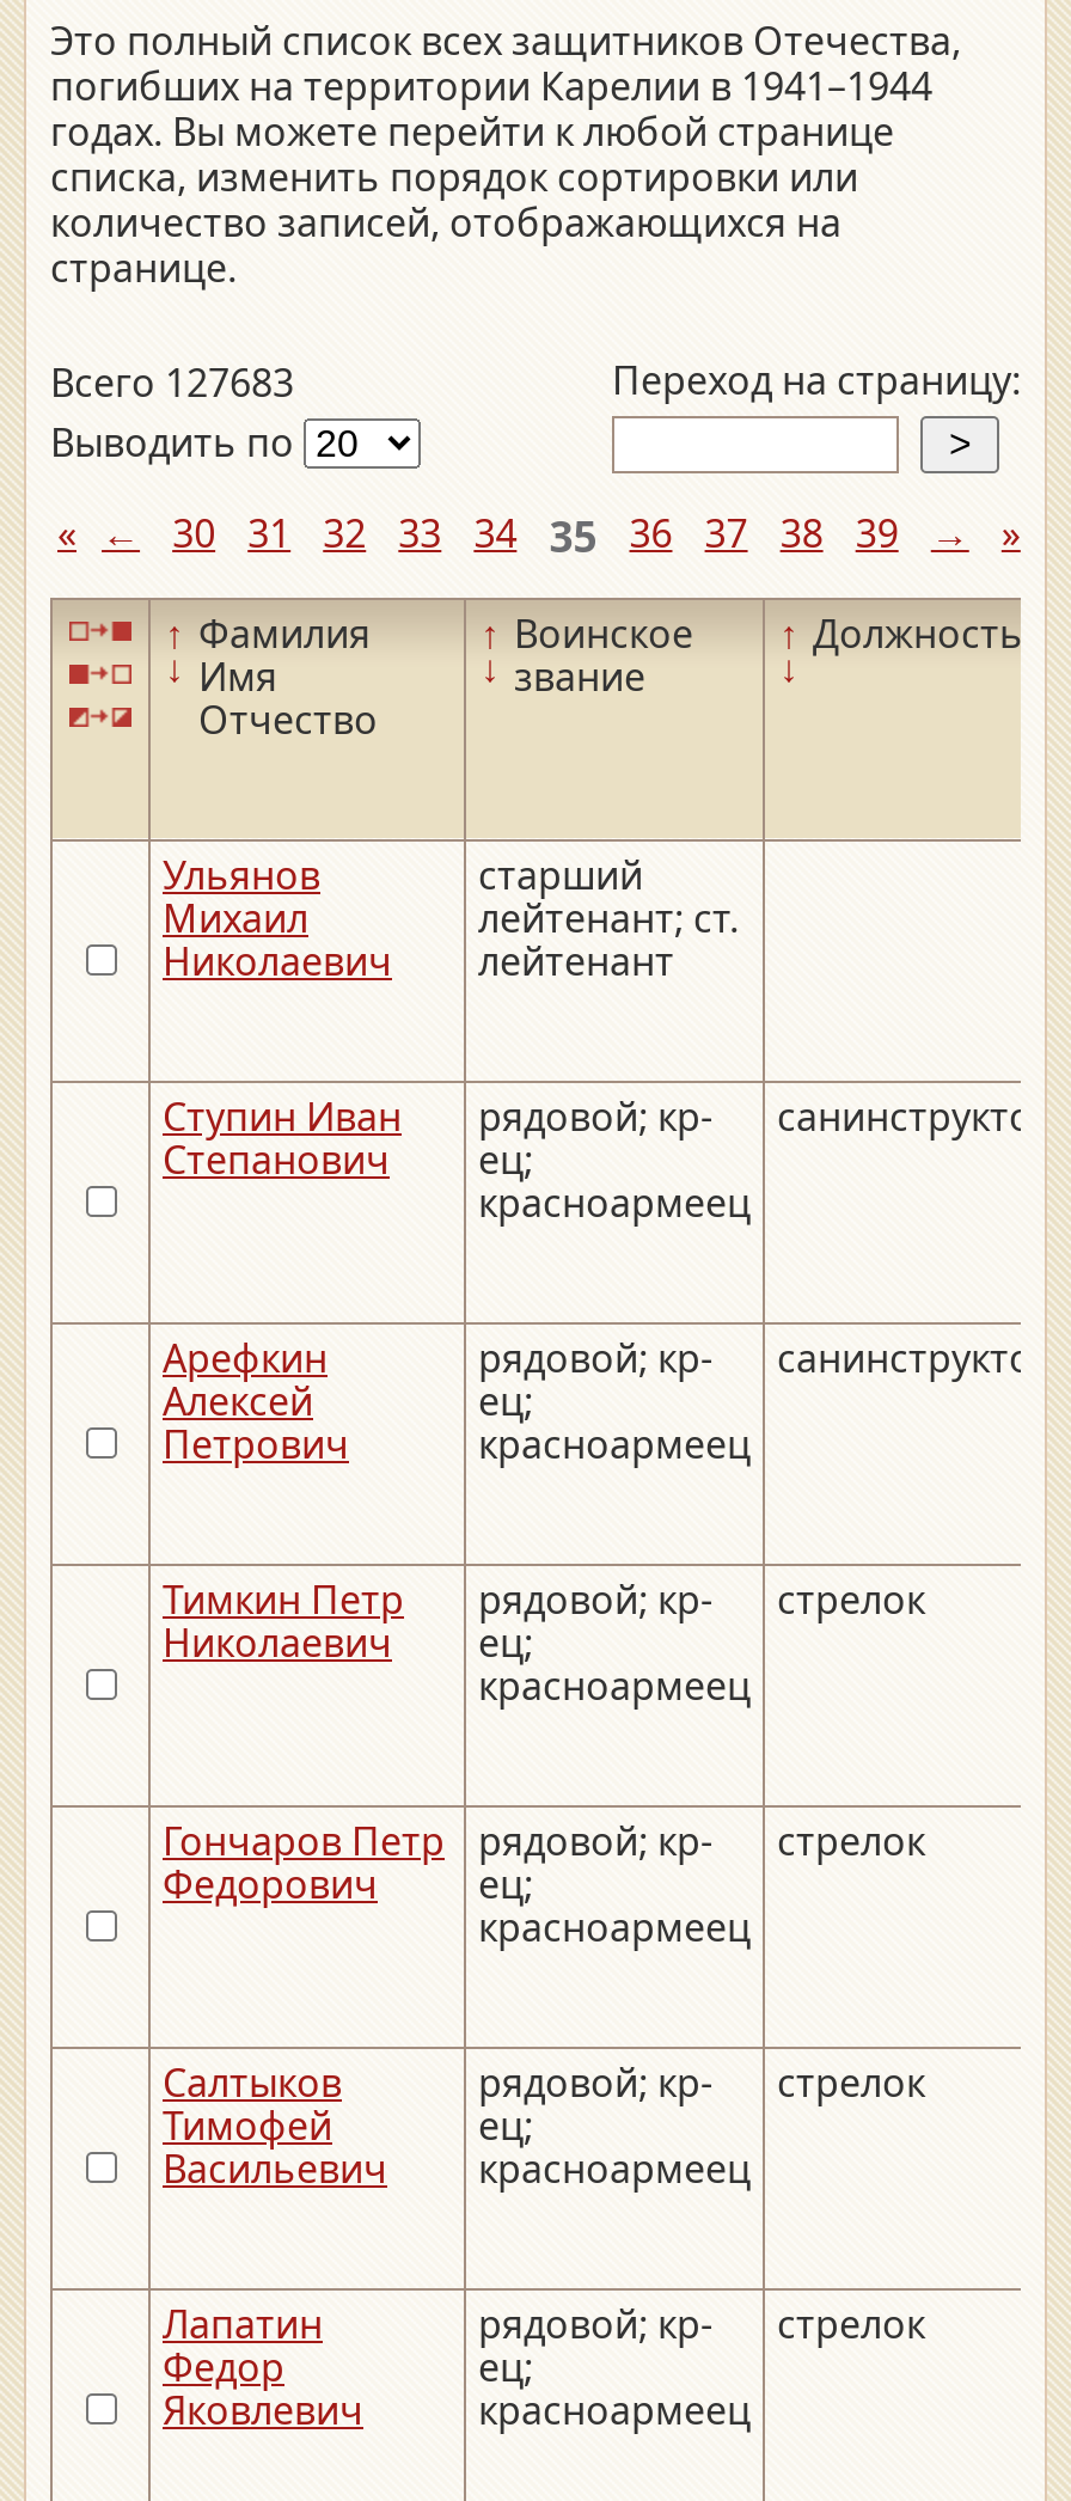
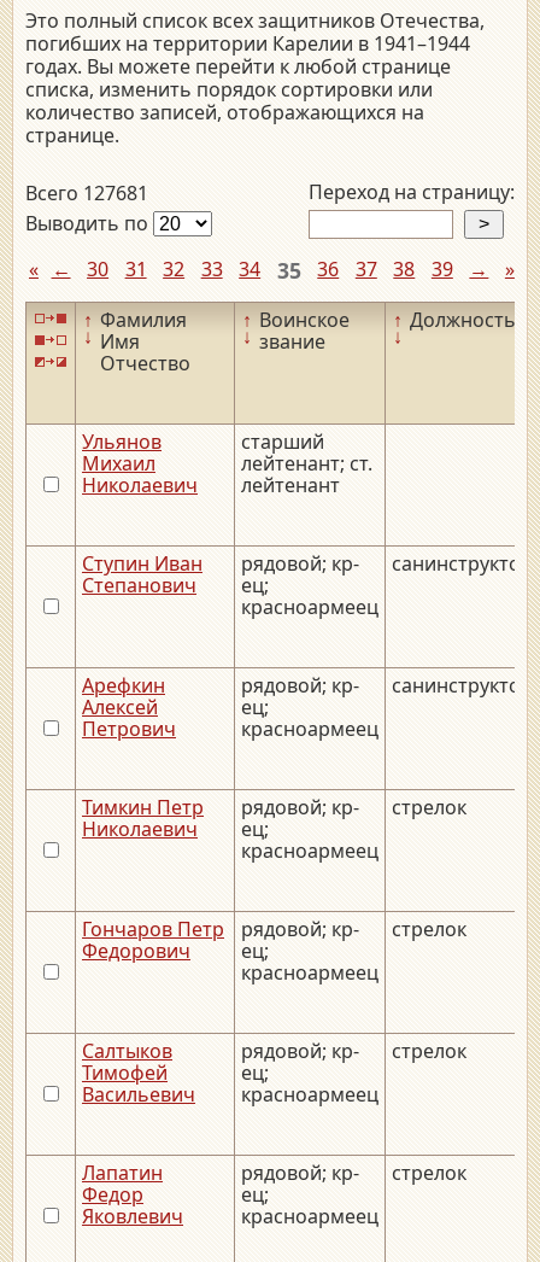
- Всего 127683
+ Всего 127681
